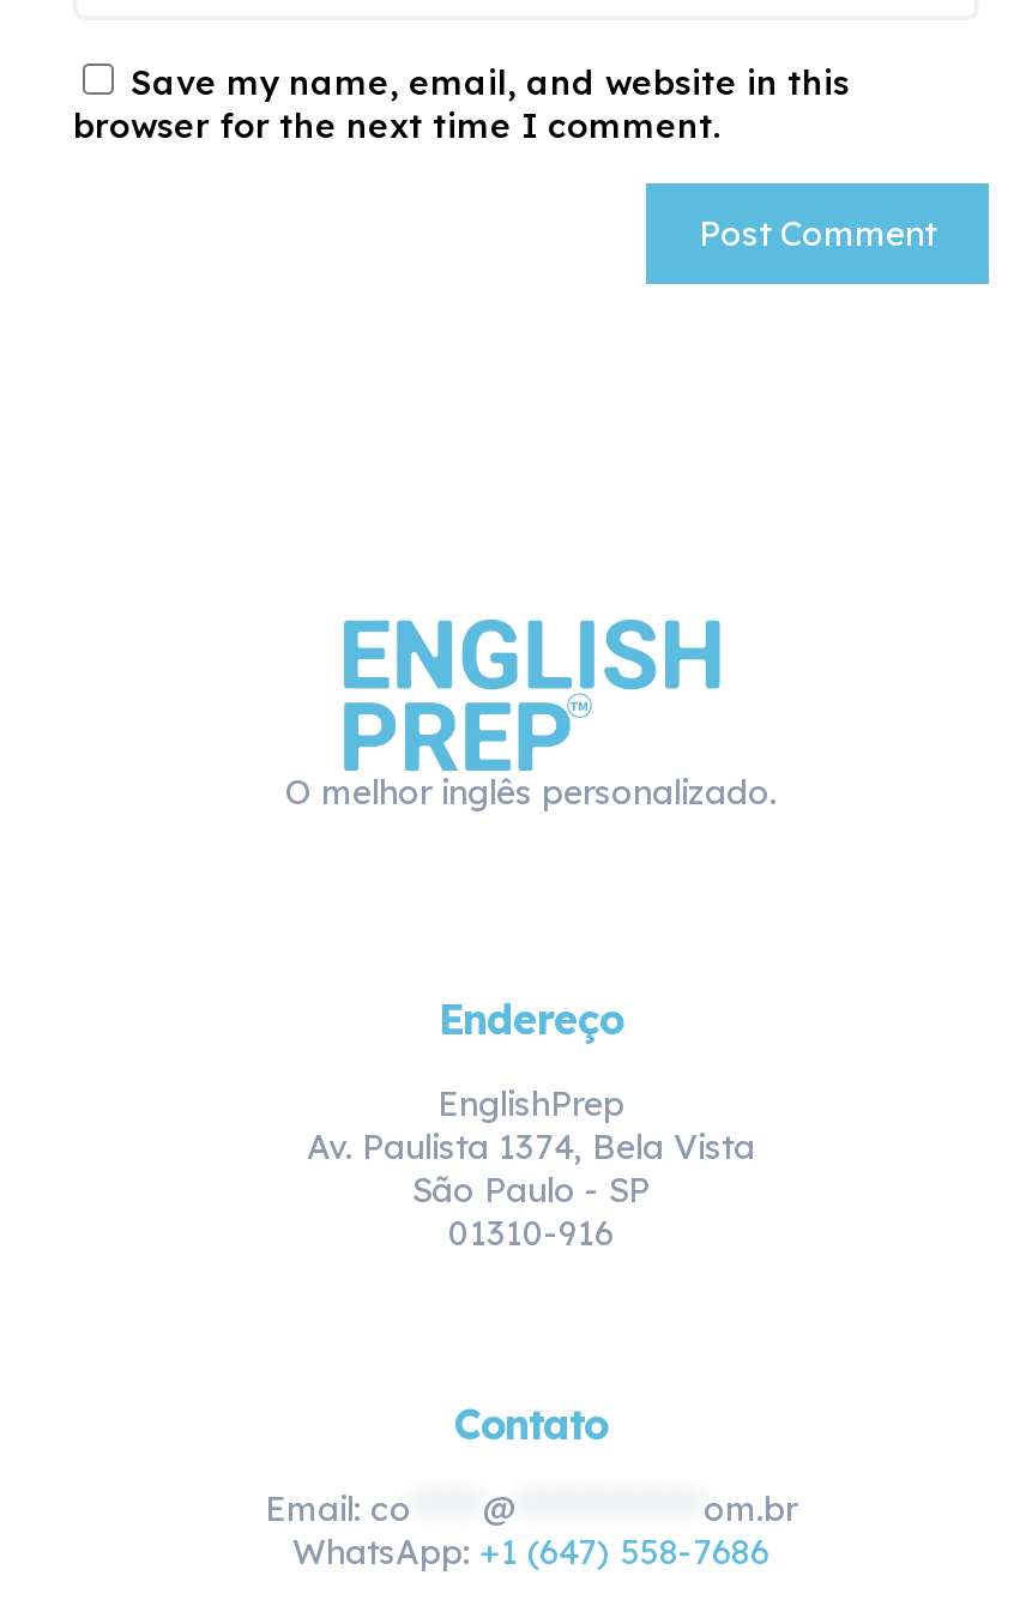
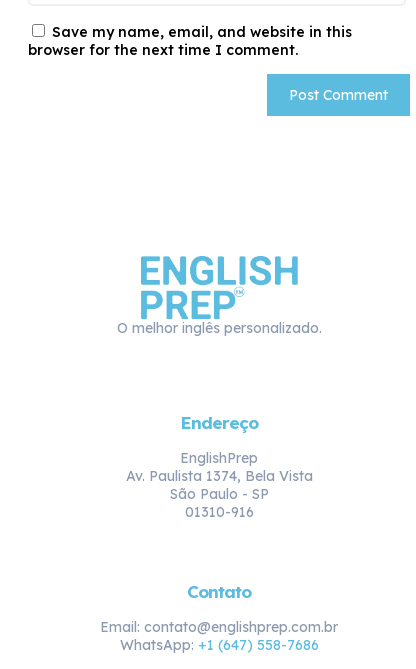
- Email: co ***** @ ************* om.br
+ Email: contato@englishprep.com.br
